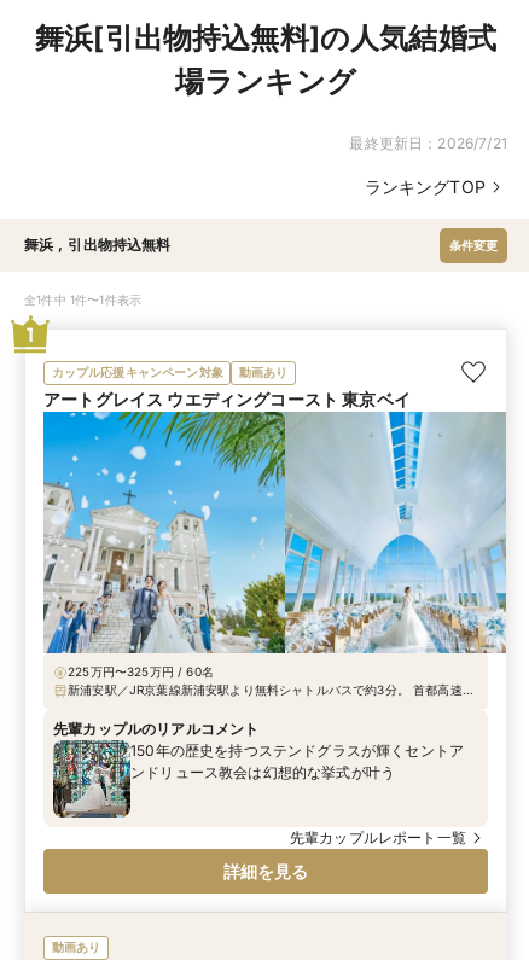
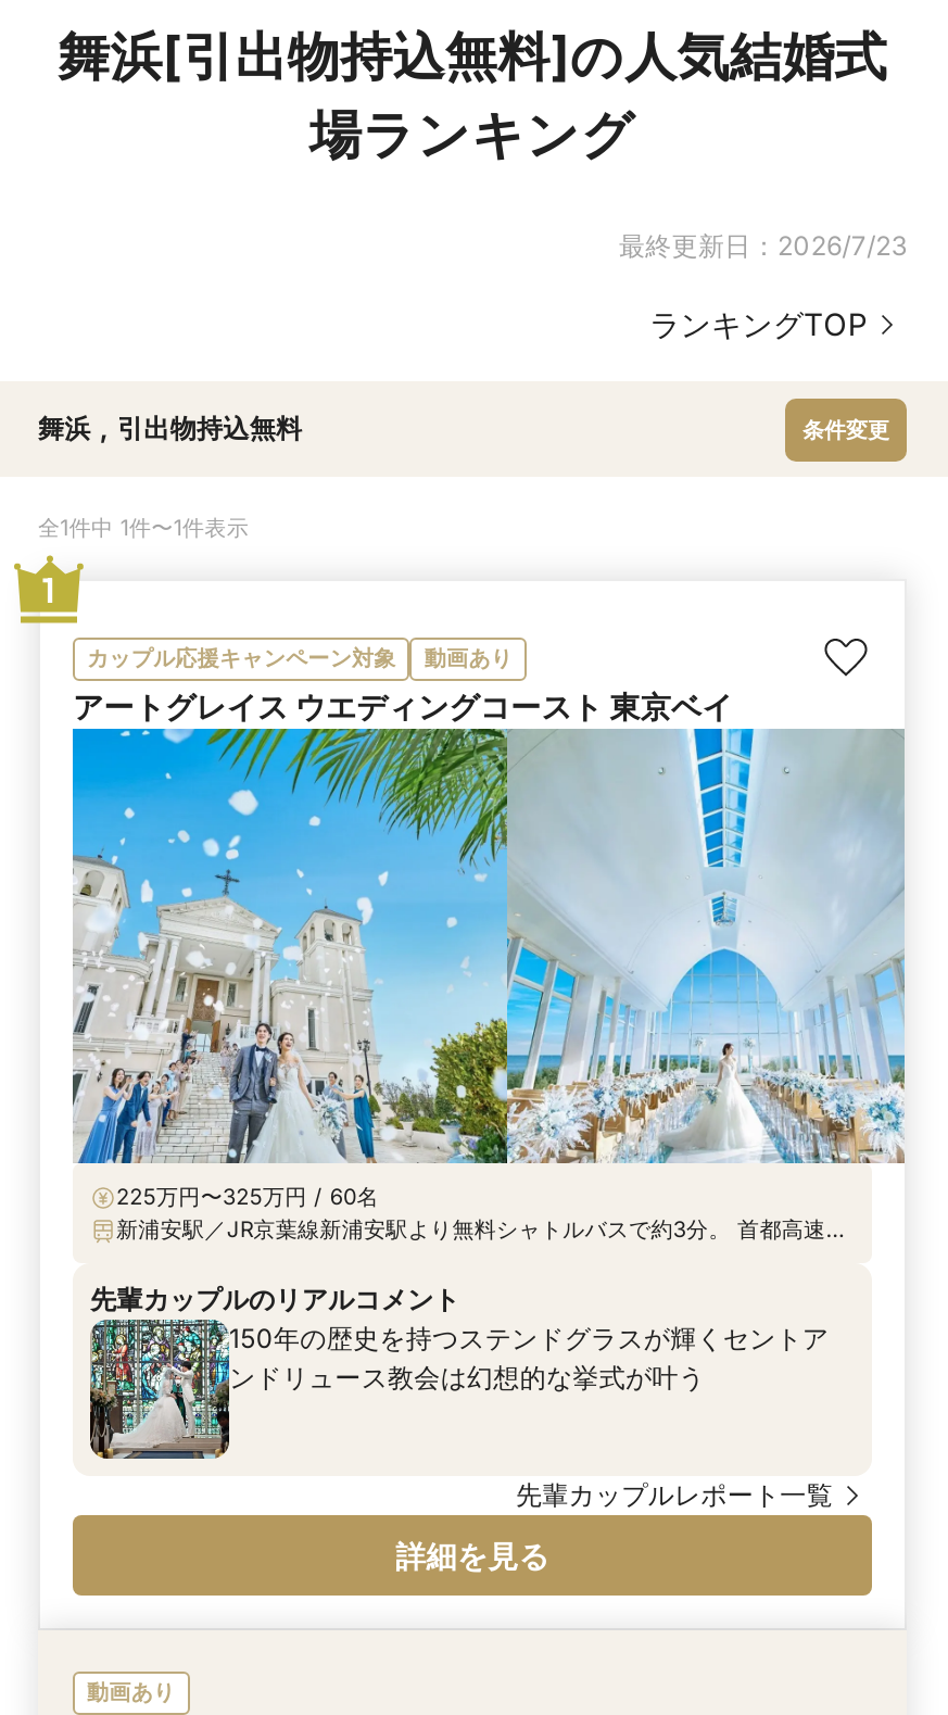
- 最終更新日：2026/7/21
+ 最終更新日：2026/7/23
